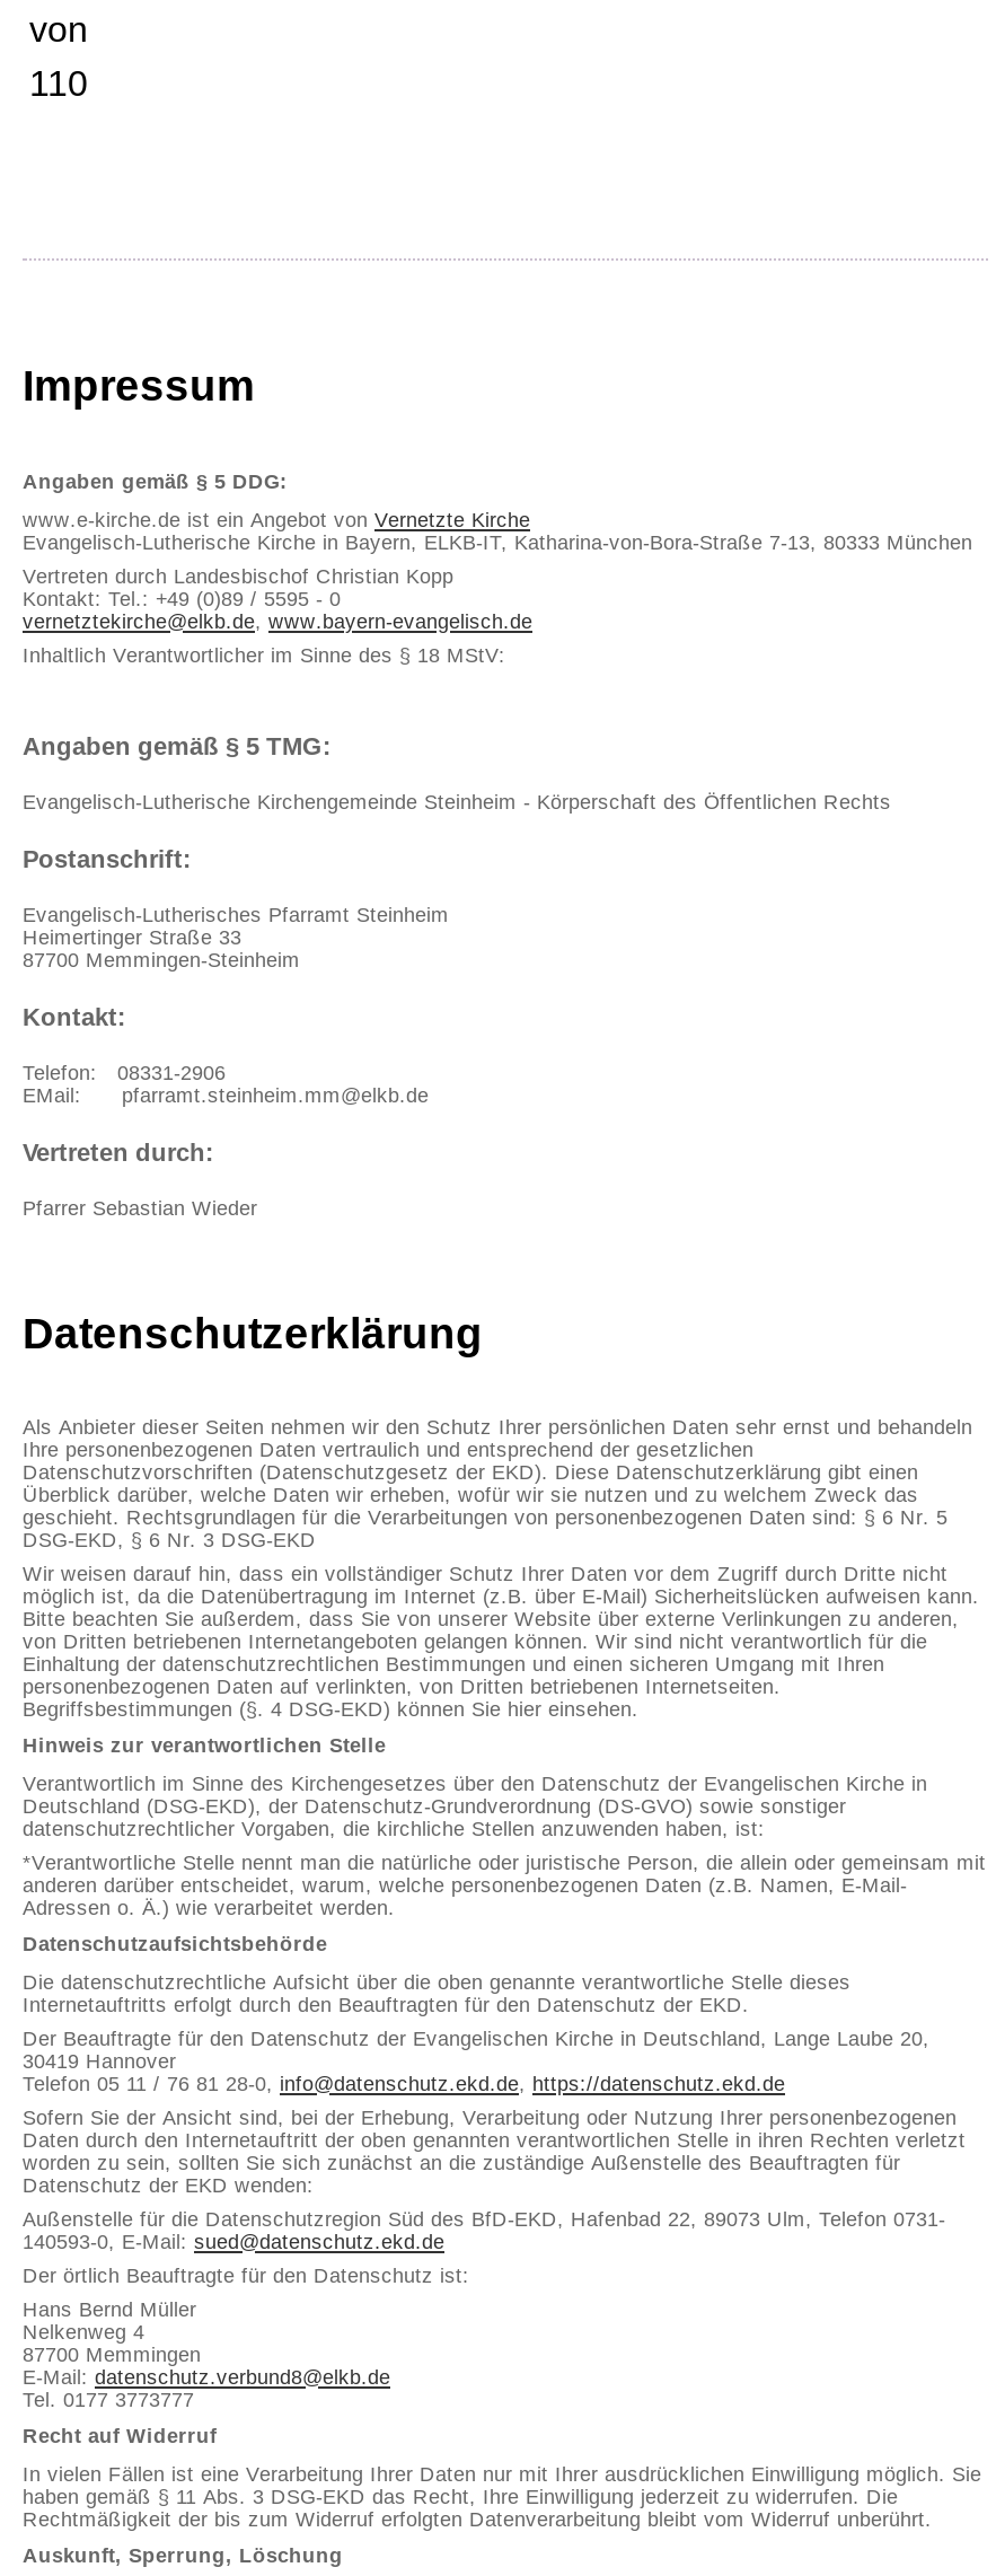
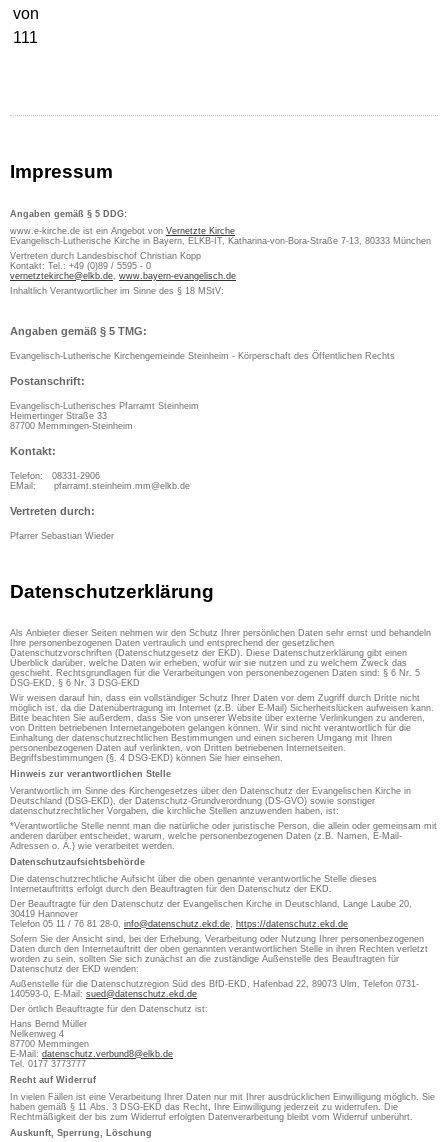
- 110
+ 111
